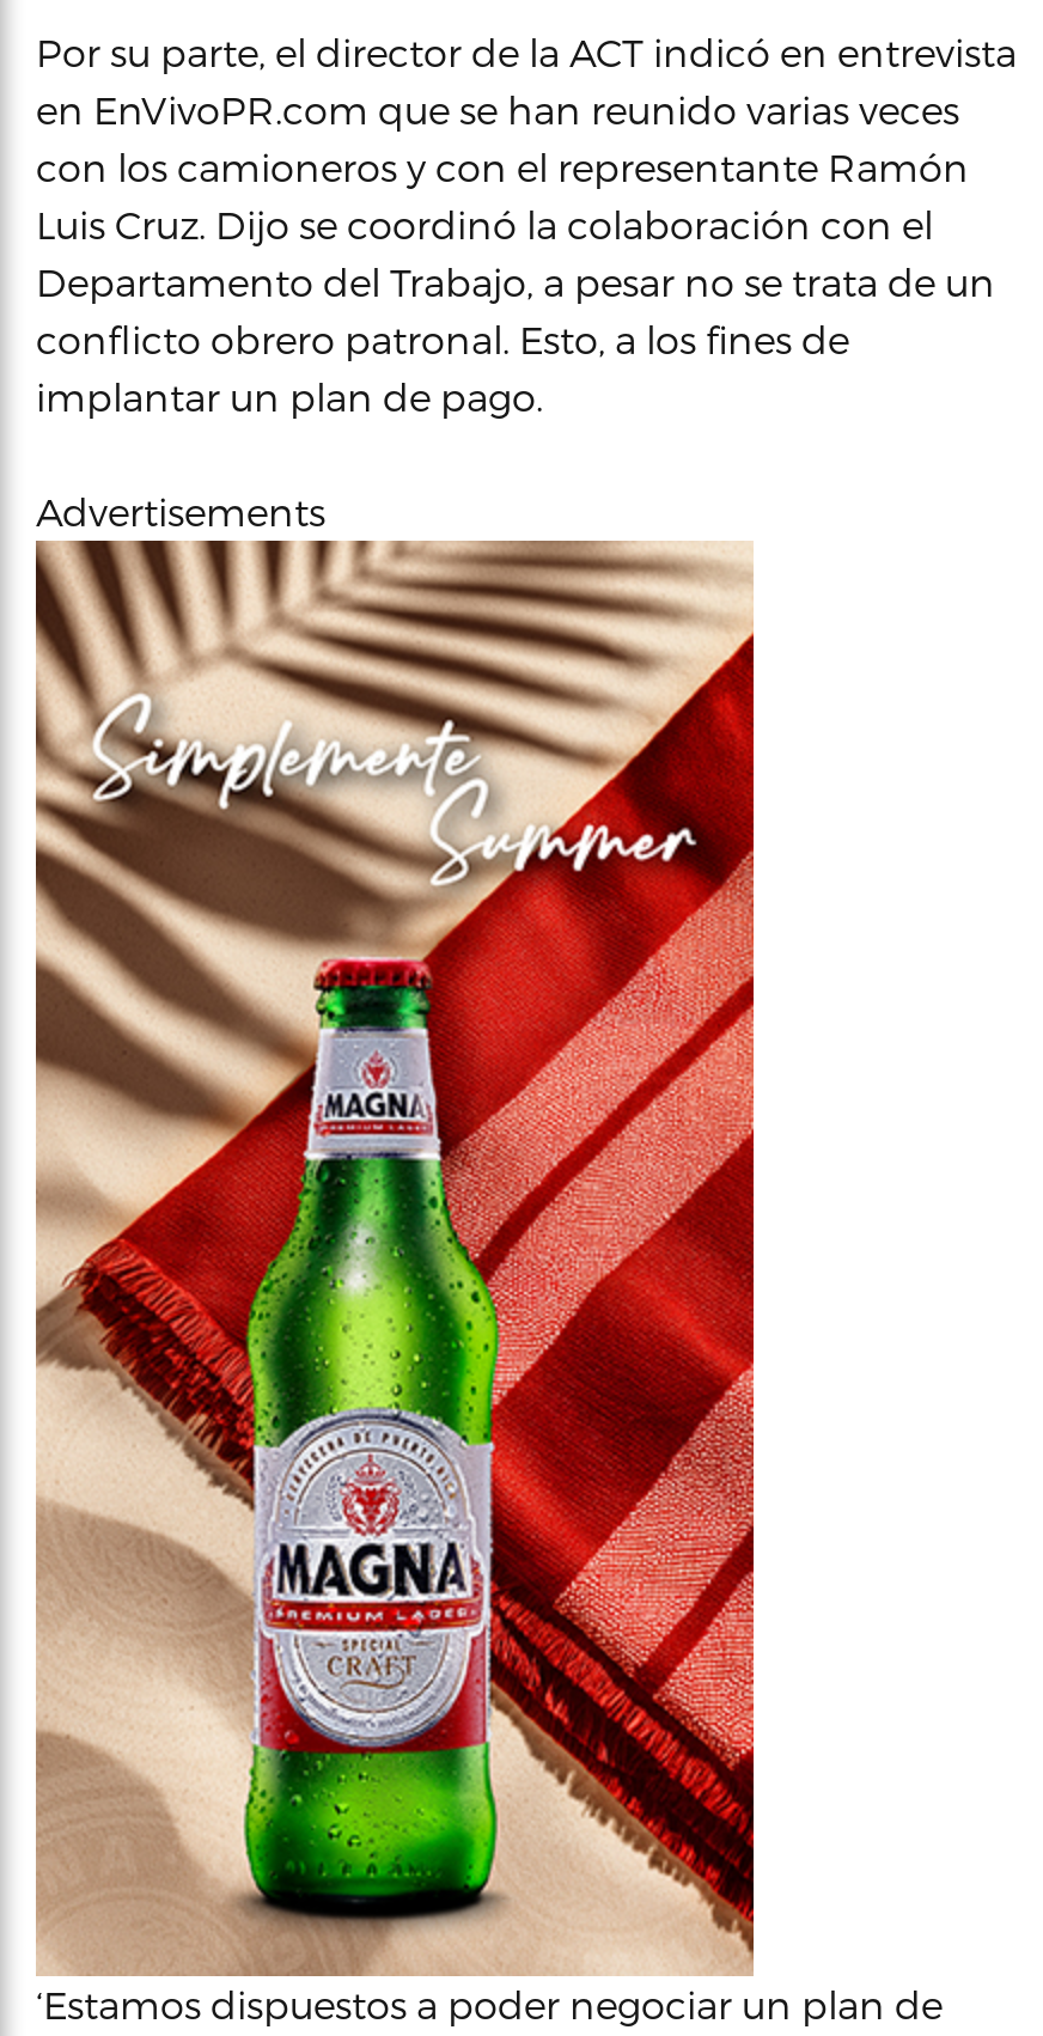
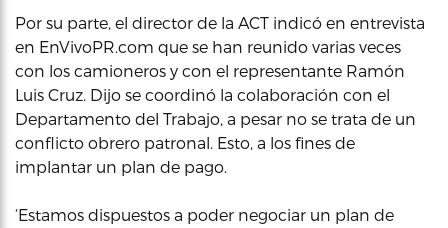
- Advertisements

- [image]
